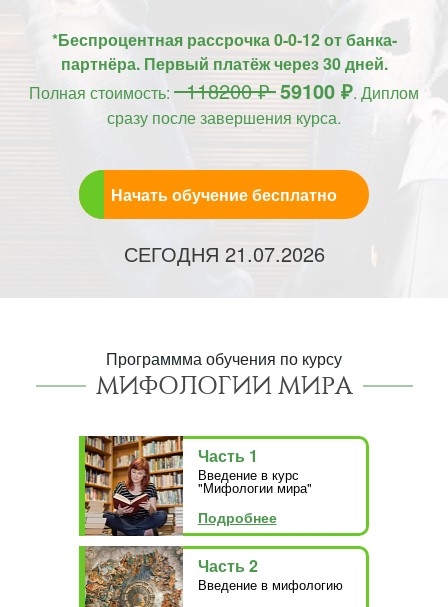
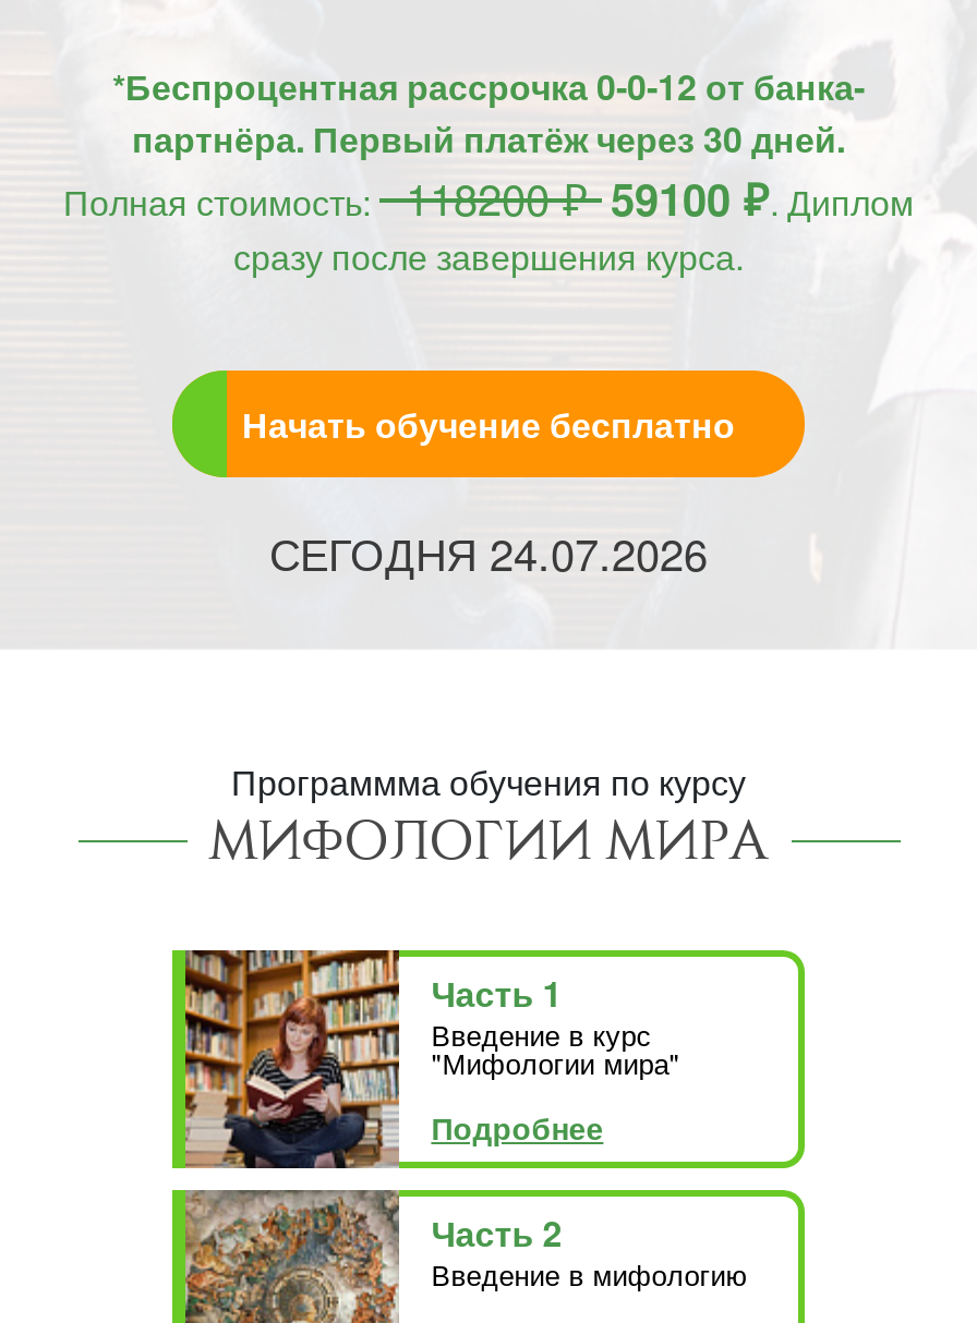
- СЕГОДНЯ 21.07.2026
+ СЕГОДНЯ 24.07.2026
